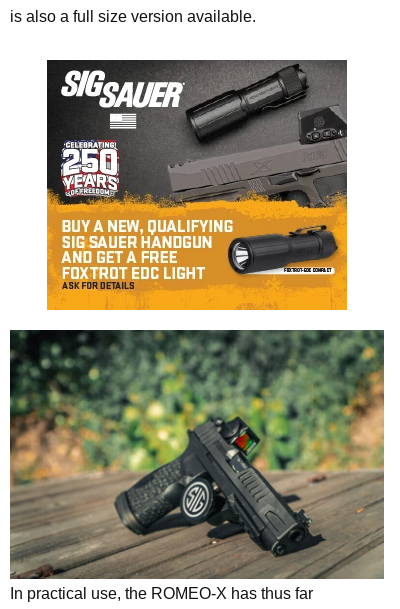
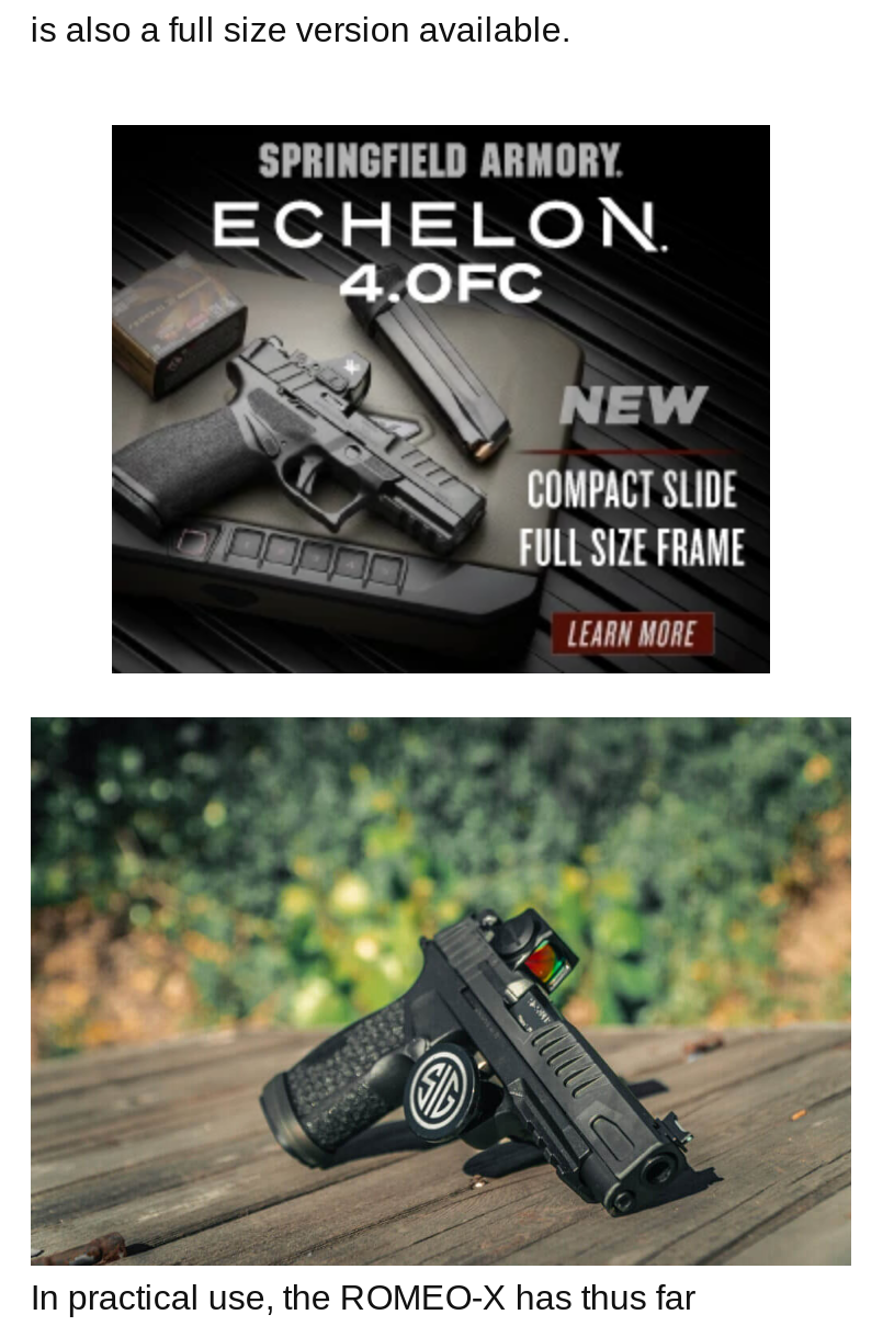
- [image]
+ [image]
